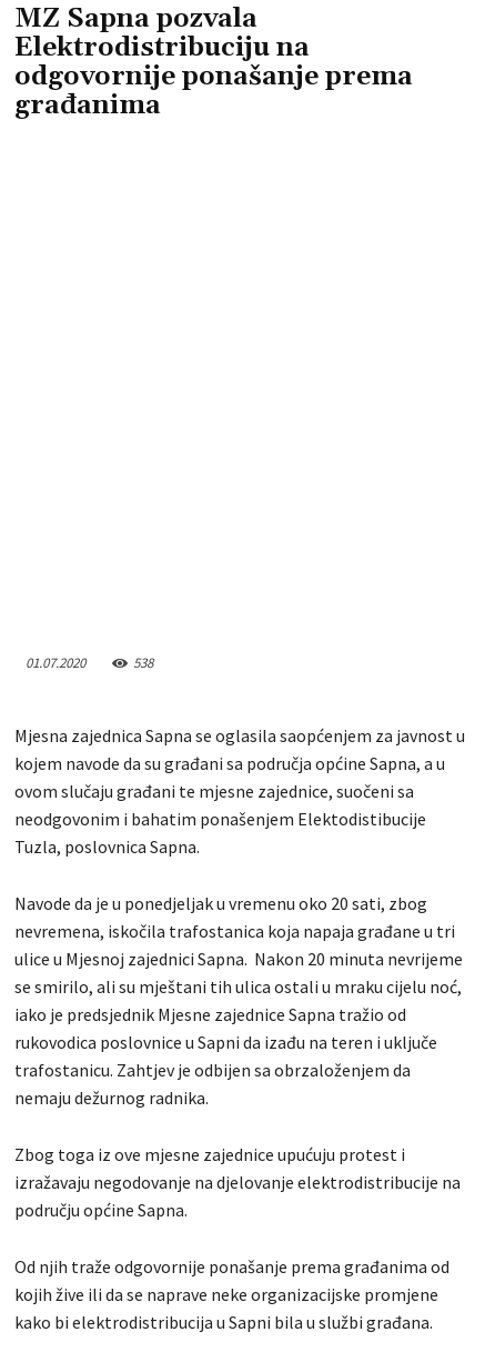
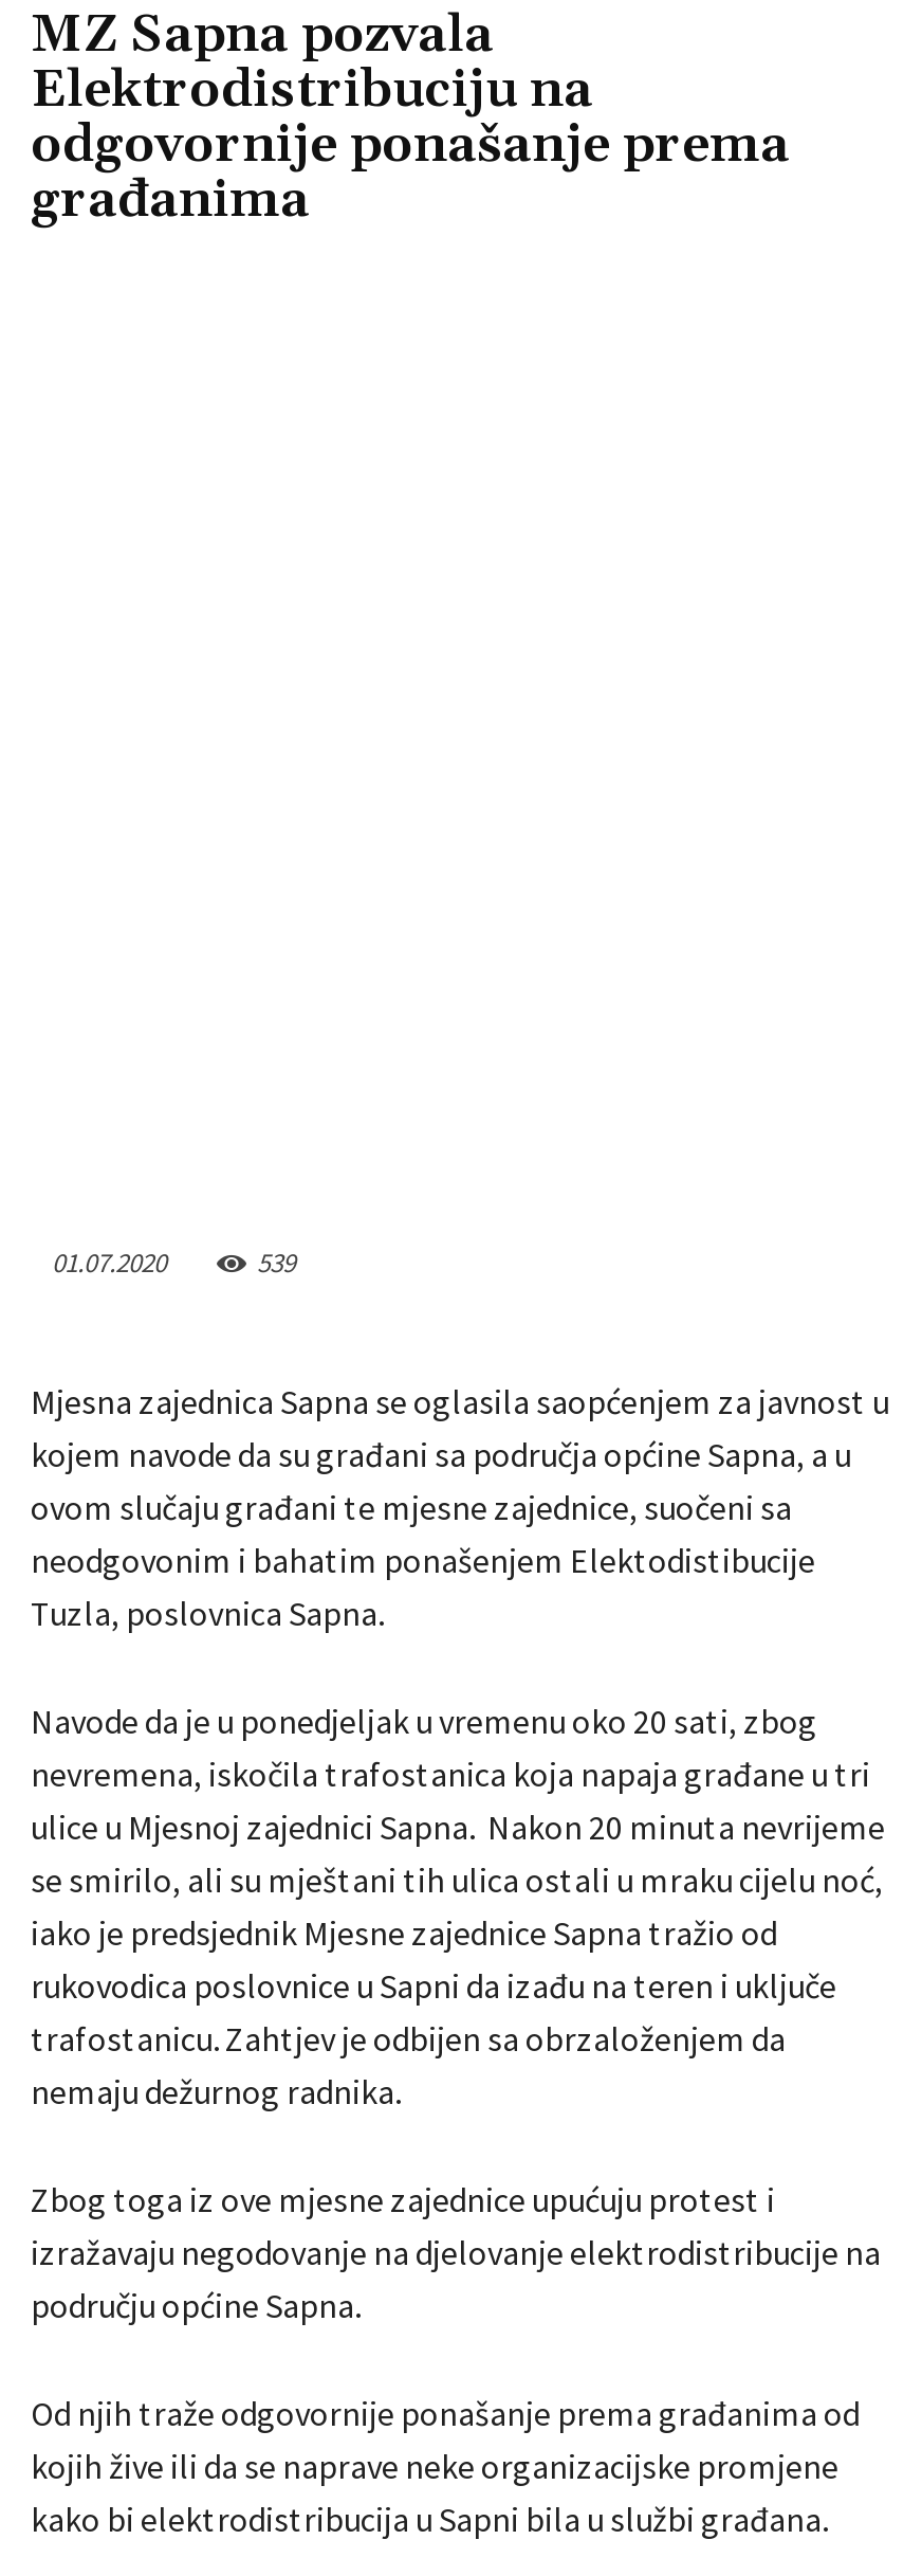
- 538
+ 539
